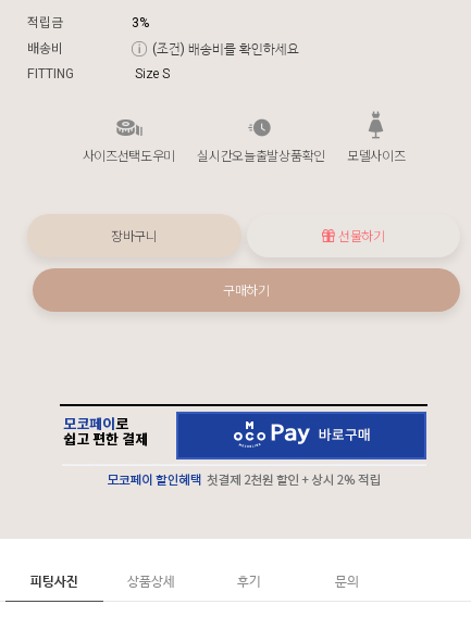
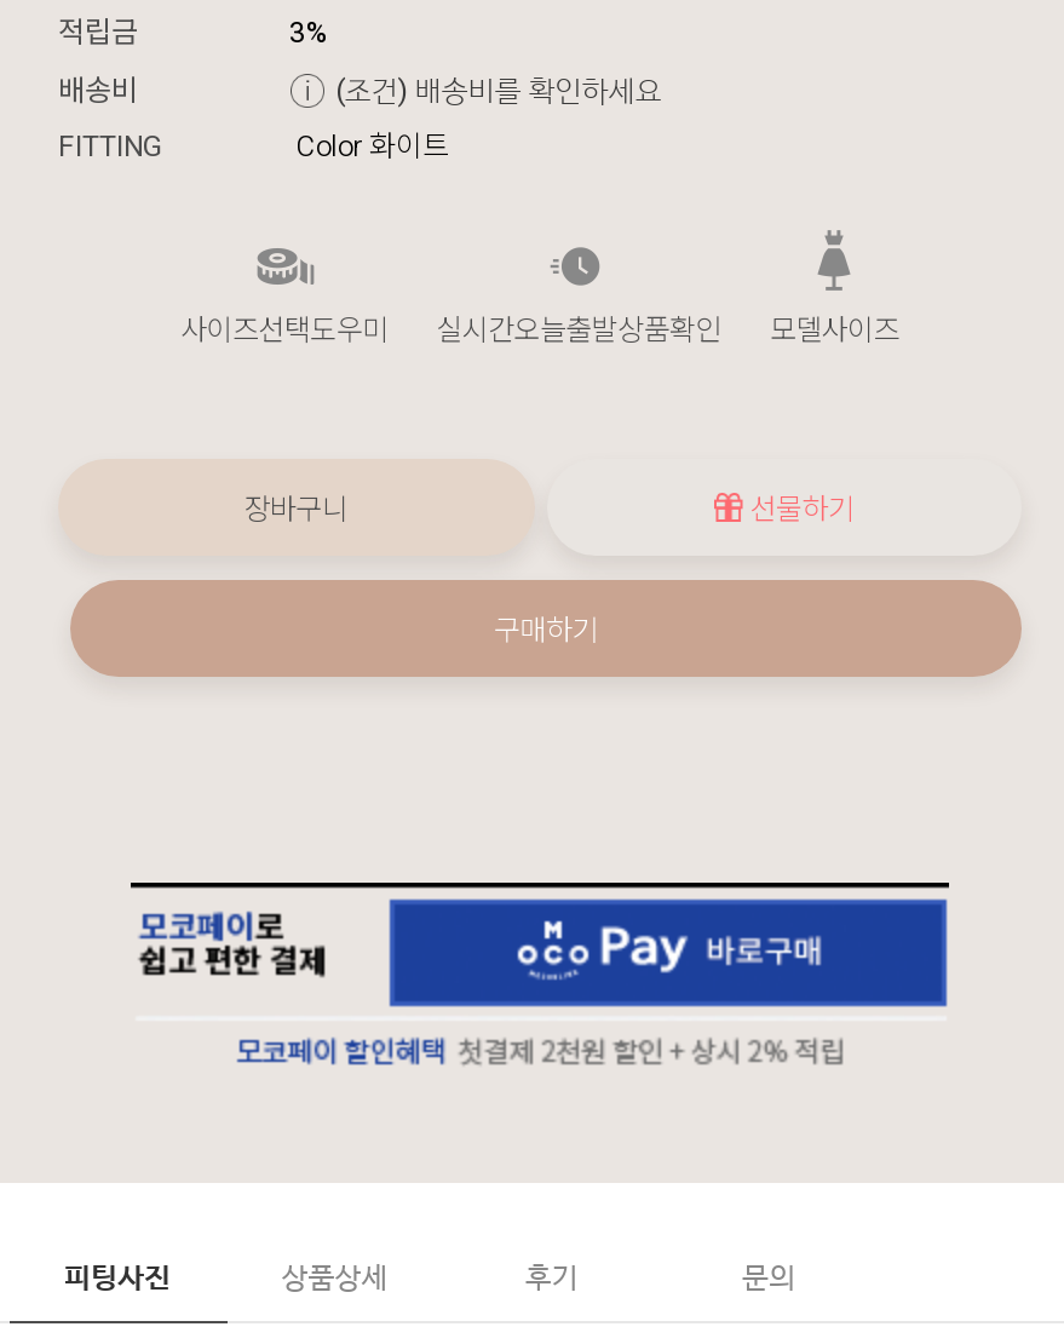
- Size S
+ Color 화이트
